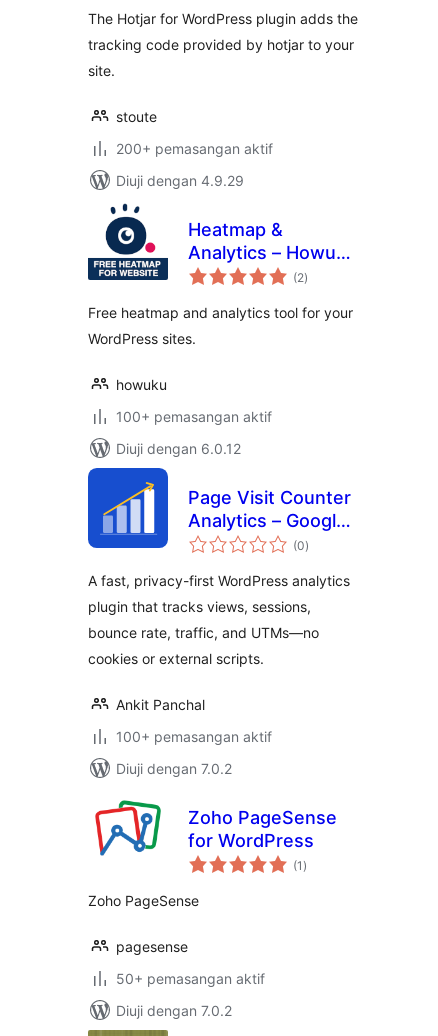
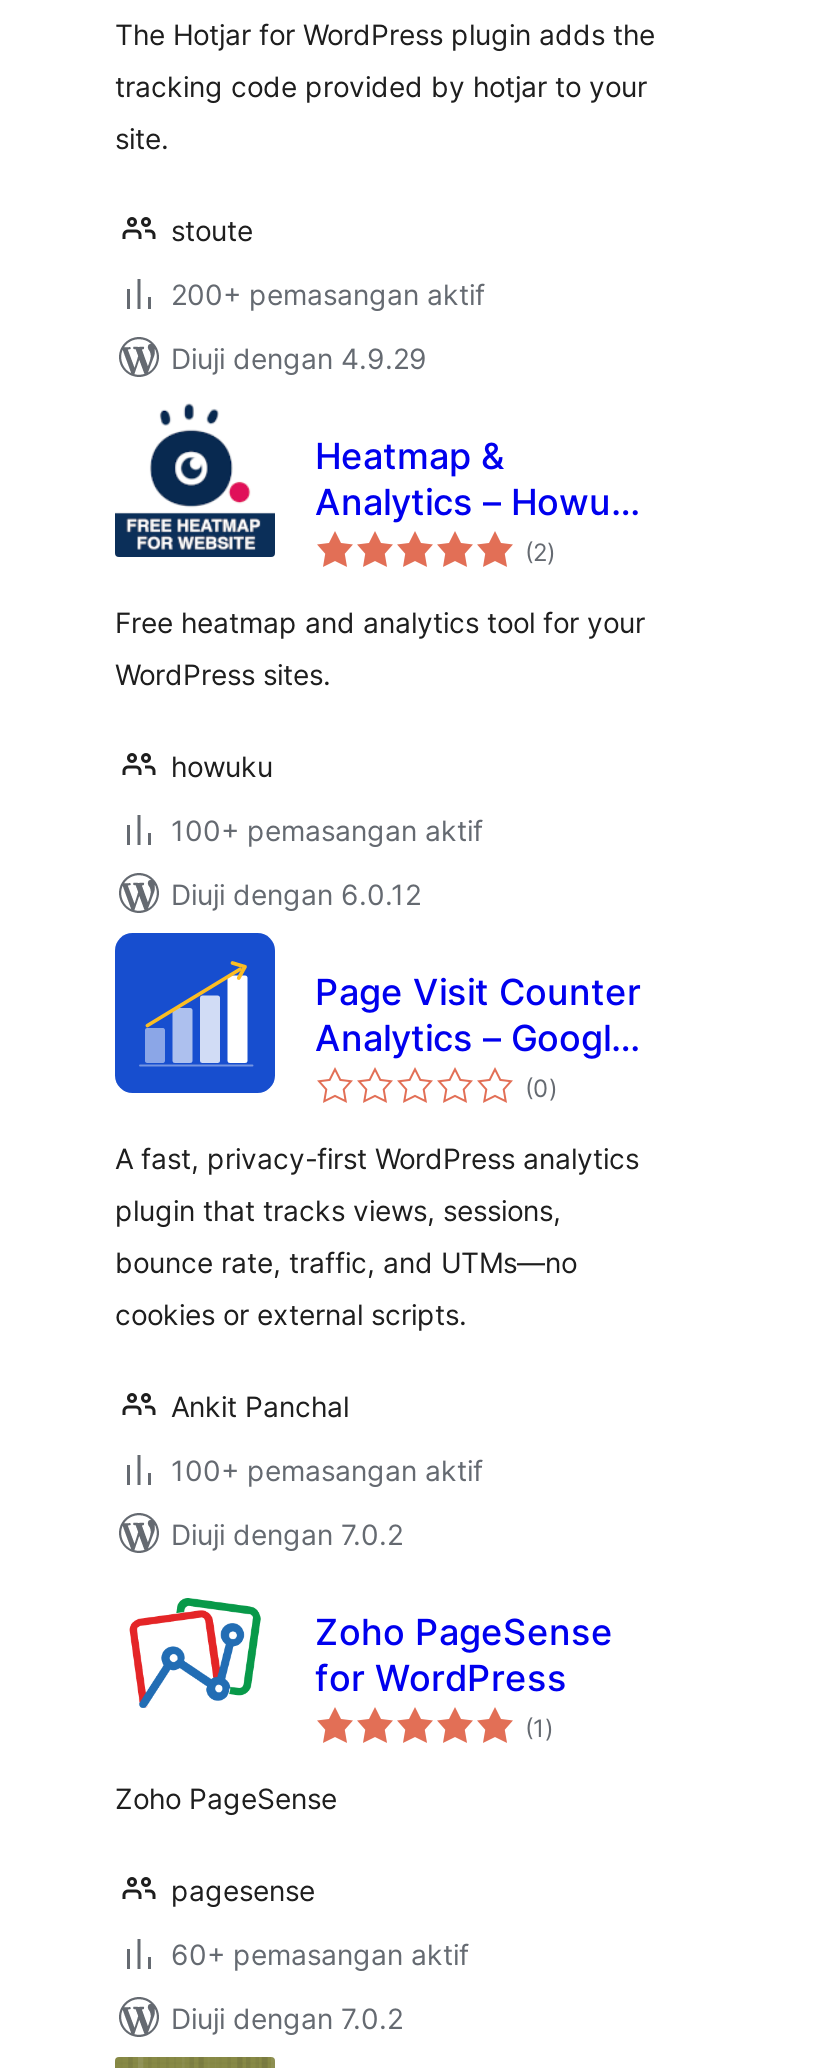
- 50+ pemasangan aktif
+ 60+ pemasangan aktif
